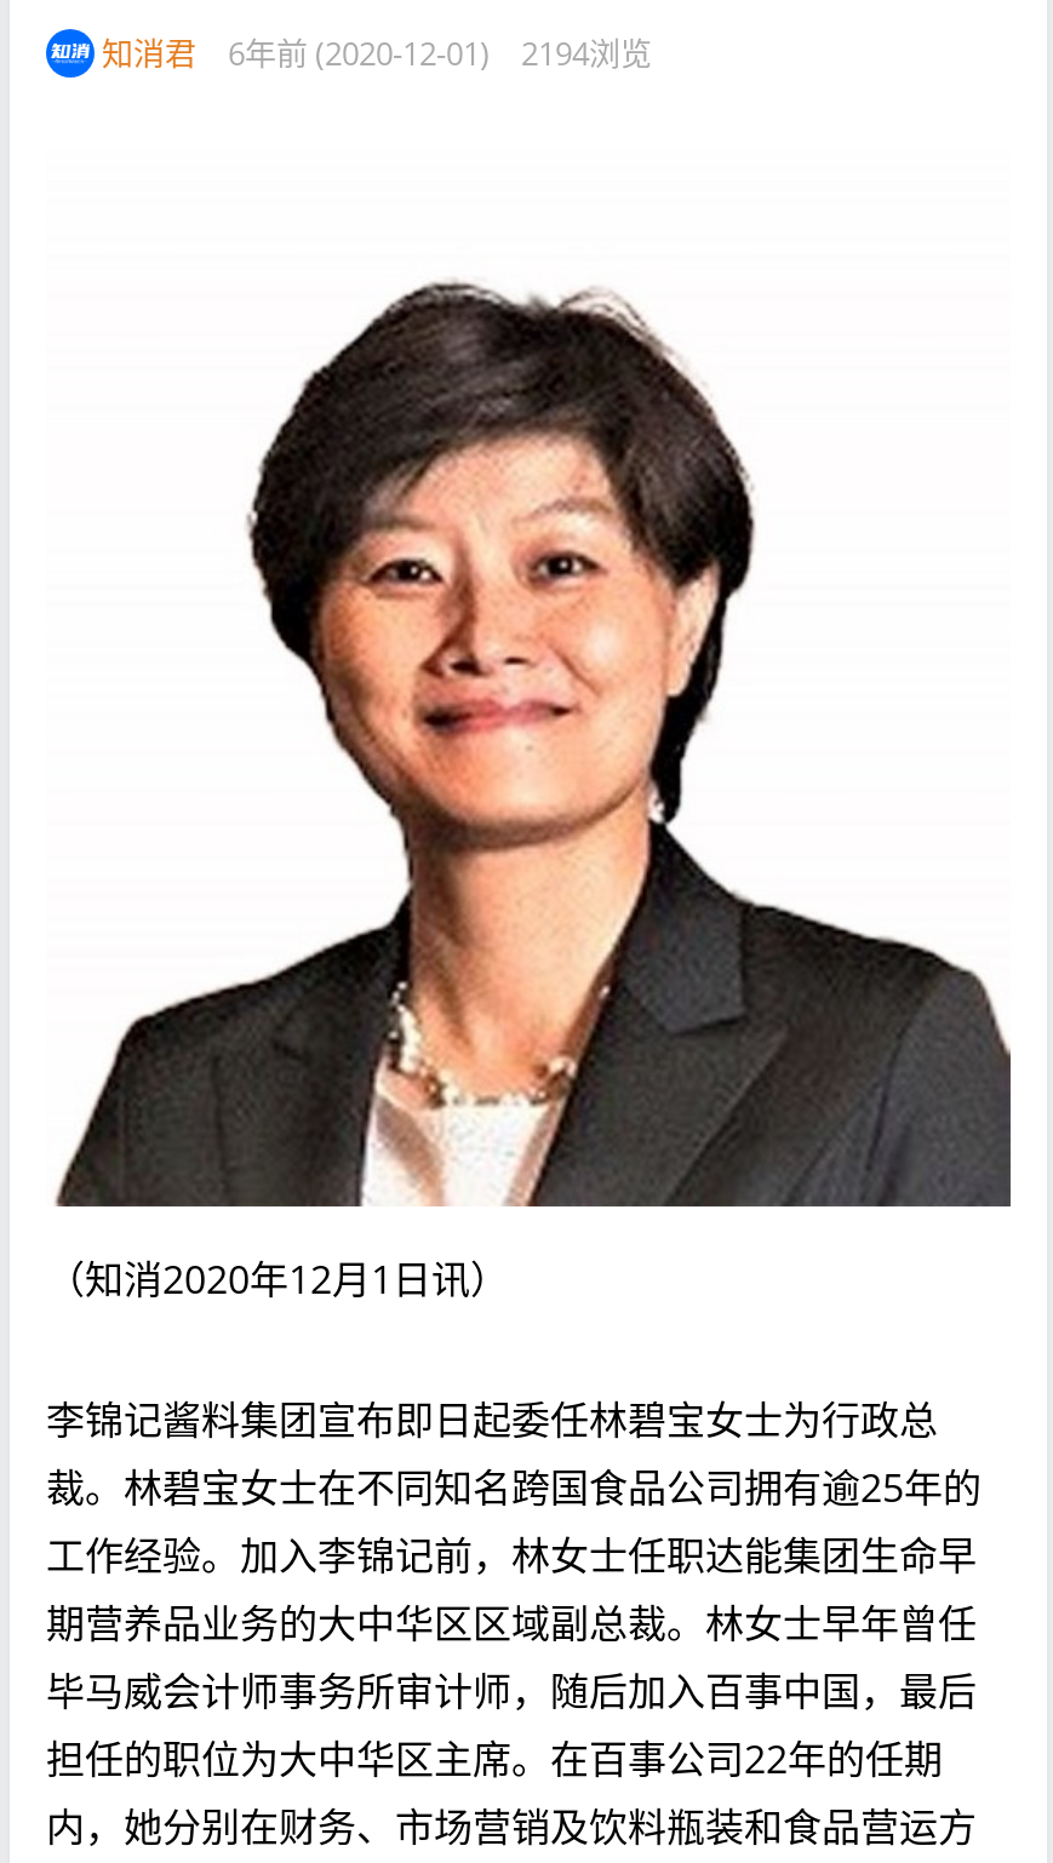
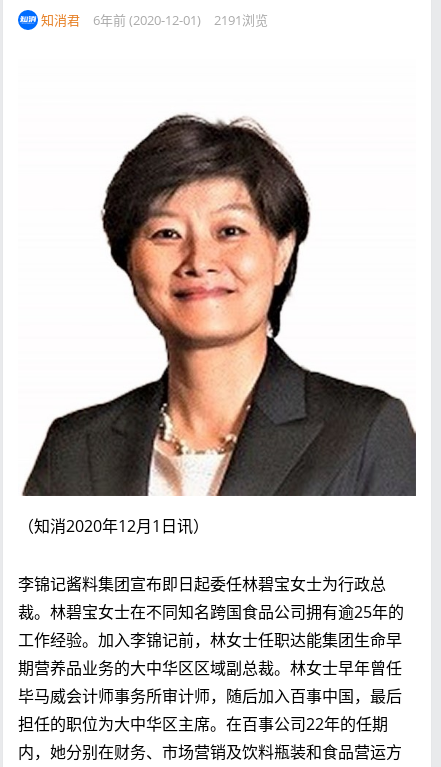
- 知消君 6年前 (2020-12-01) 2194浏览
+ 知消君 6年前 (2020-12-01) 2191浏览
